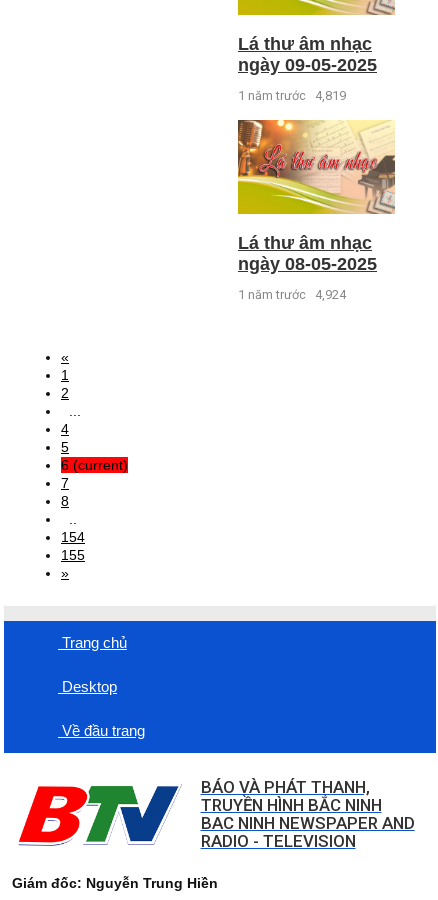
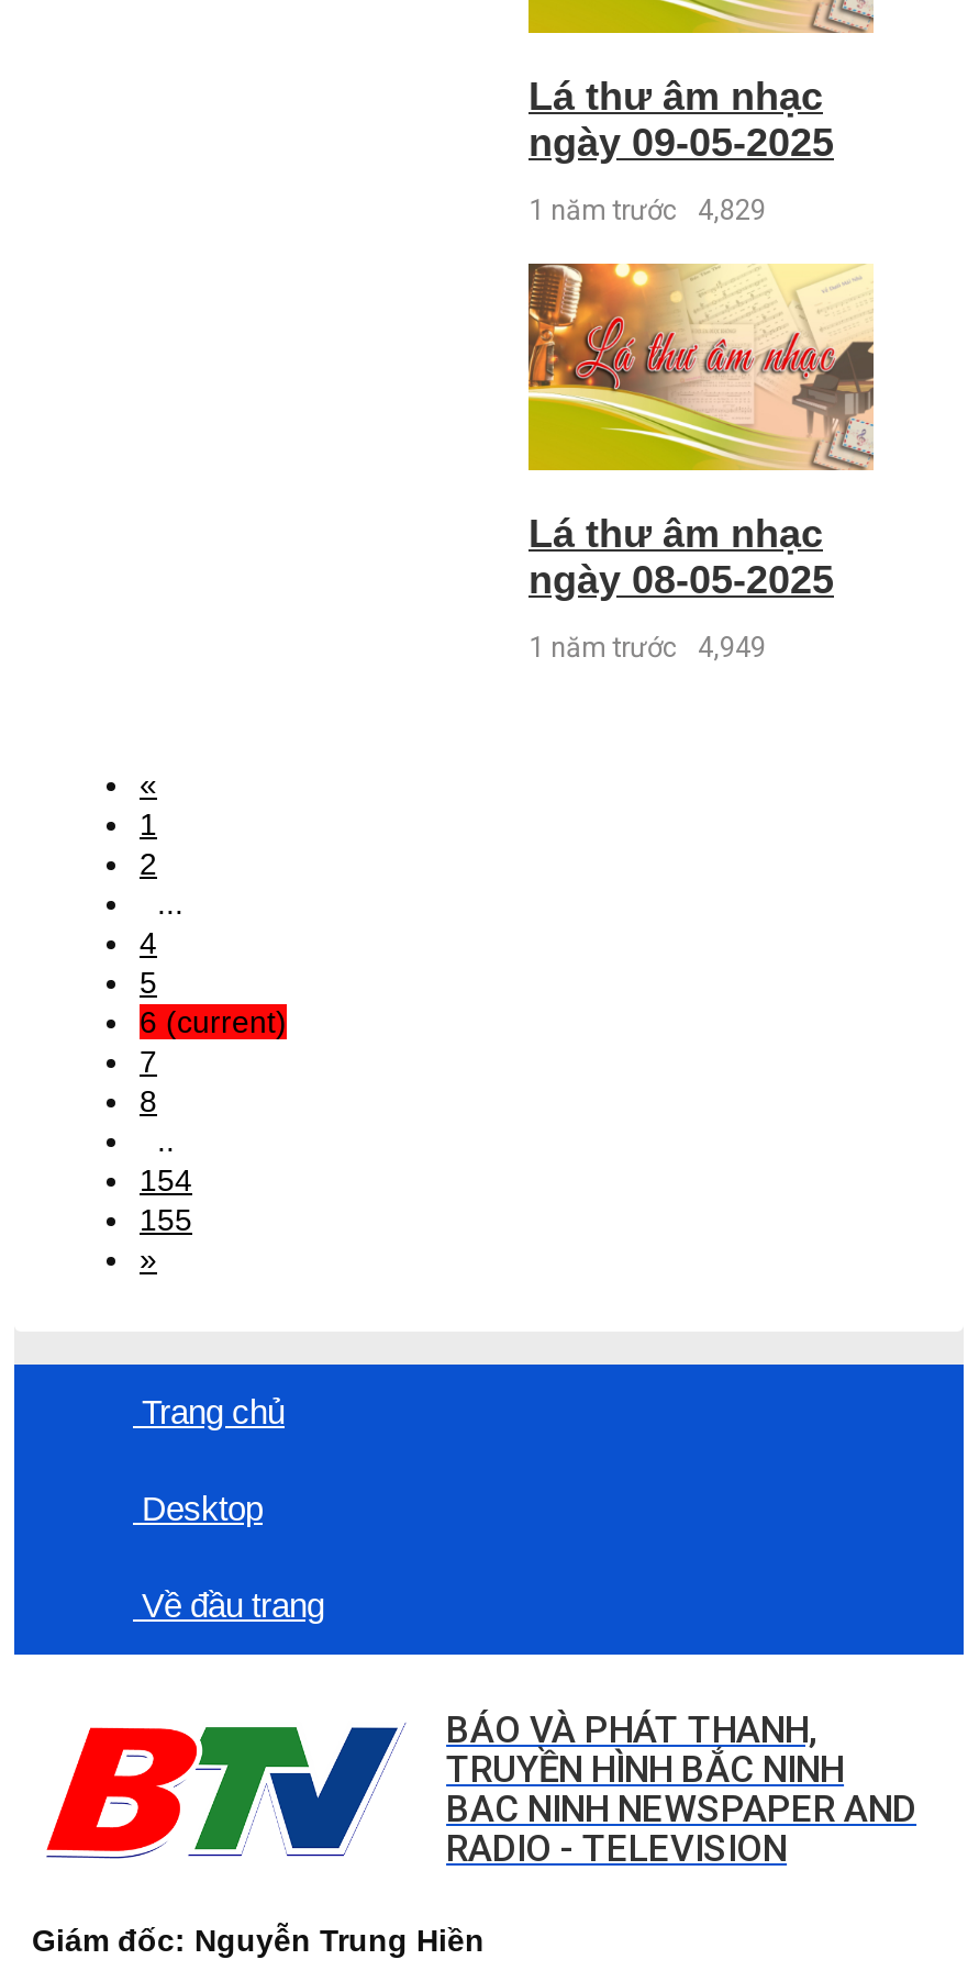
- 1 năm trước 4,819
+ 1 năm trước 4,829

- 1 năm trước 4,924
+ 1 năm trước 4,949
